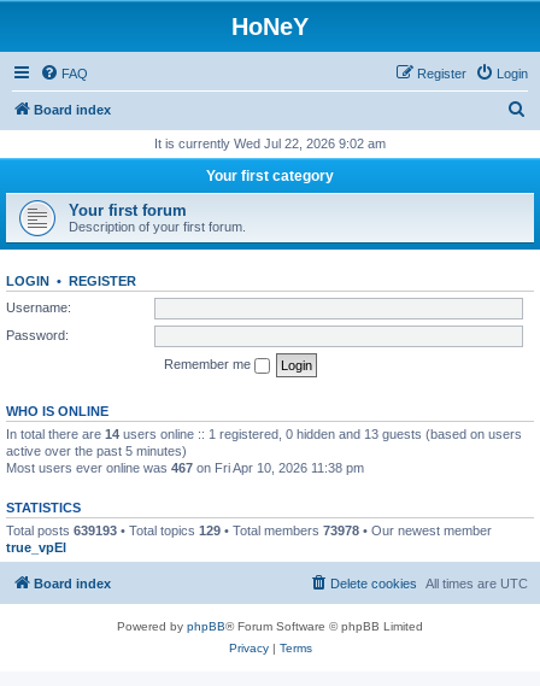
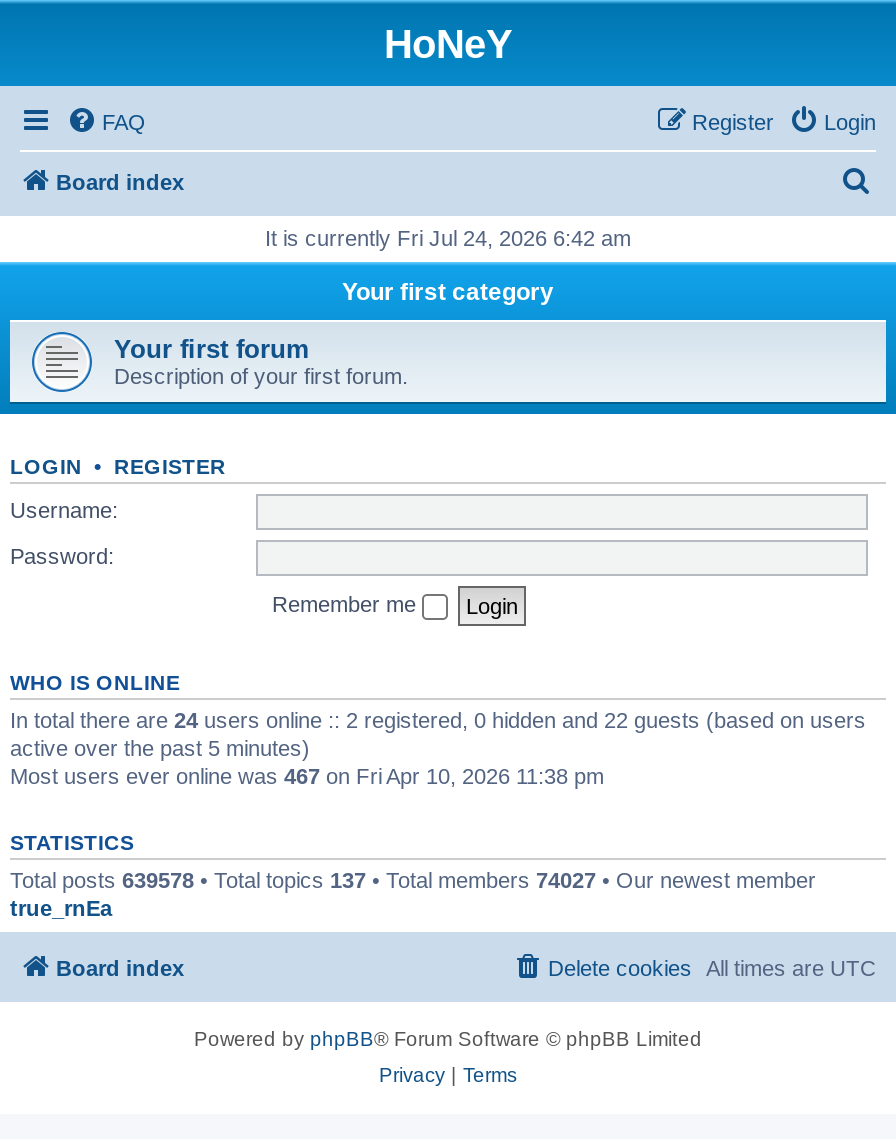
- It is currently Wed Jul 22, 2026 9:02 am
+ It is currently Fri Jul 24, 2026 6:42 am

- In total there are 14 users online :: 1 registered, 0 hidden and 13 guests (based on users
+ In total there are 24 users online :: 2 registered, 0 hidden and 22 guests (based on users

- Total posts 639193 • Total topics 129 • Total members 73978 • Our newest member
- true_vpEl
+ Total posts 639578 • Total topics 137 • Total members 74027 • Our newest member
+ true_rnEa
